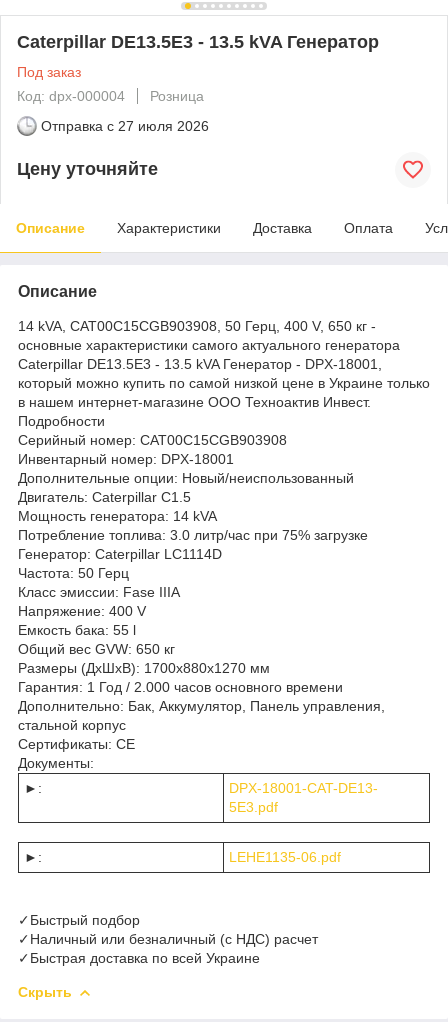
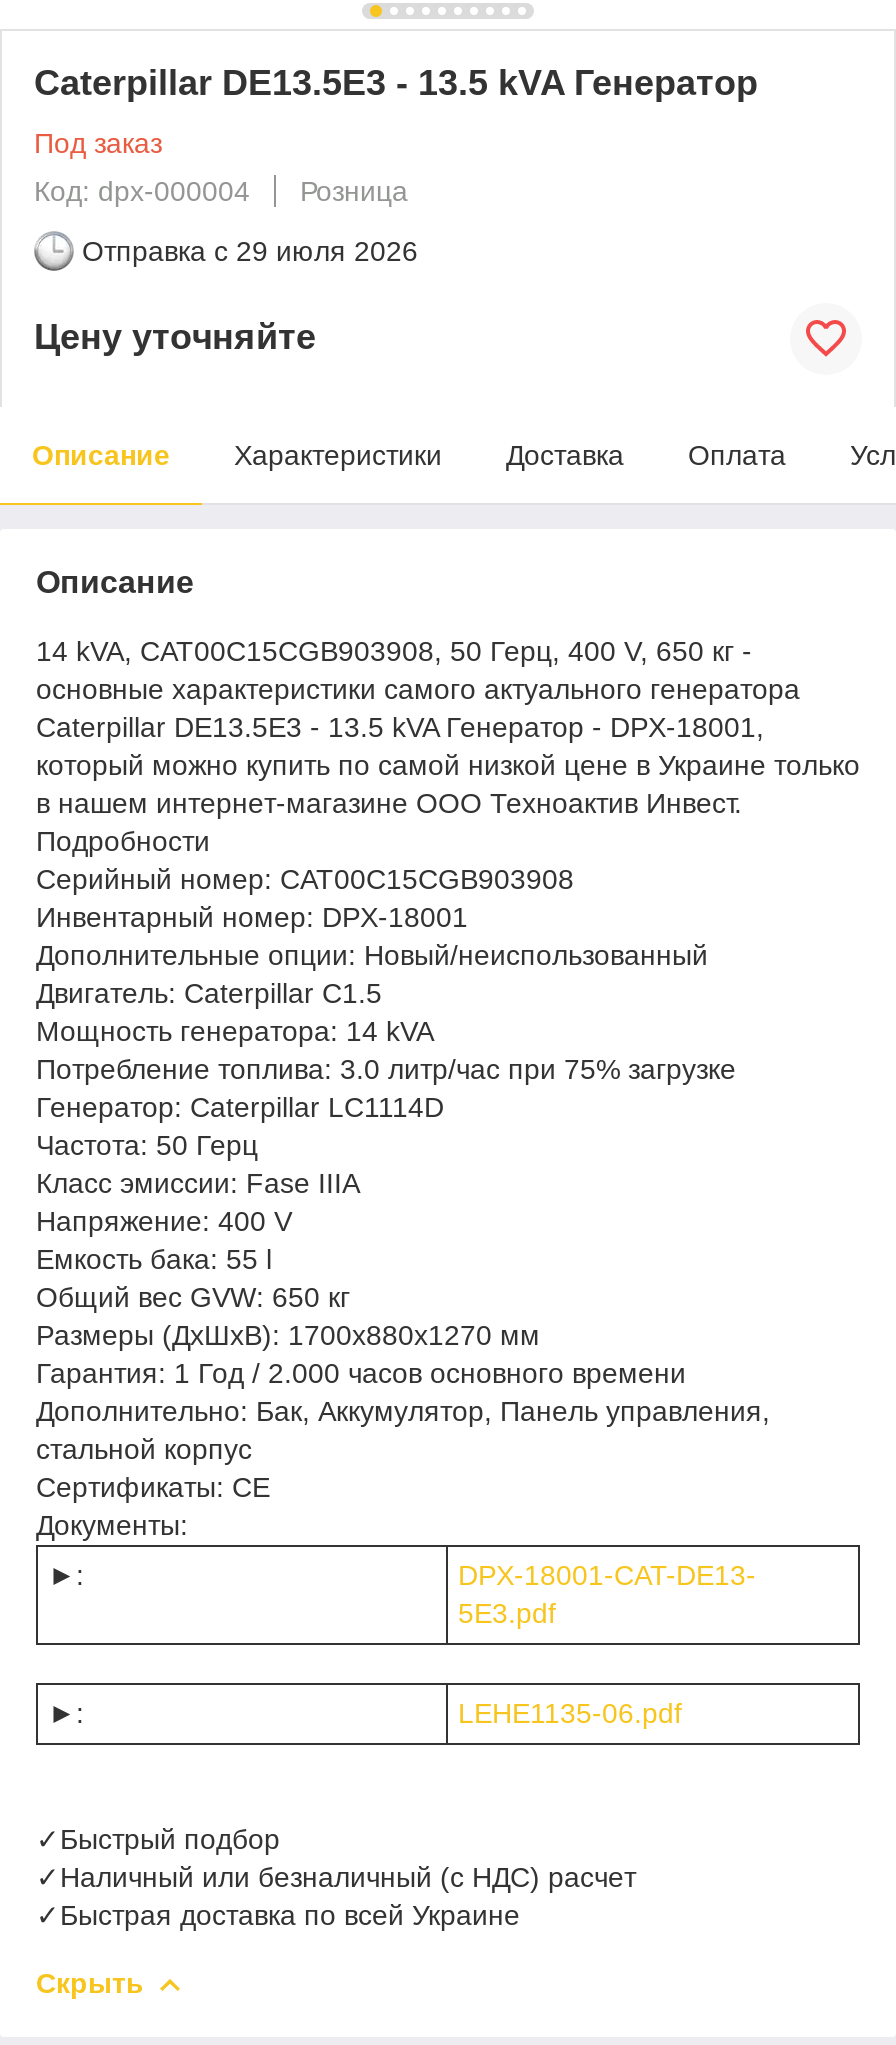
- Отправка с 27 июля 2026
+ Отправка с 29 июля 2026
